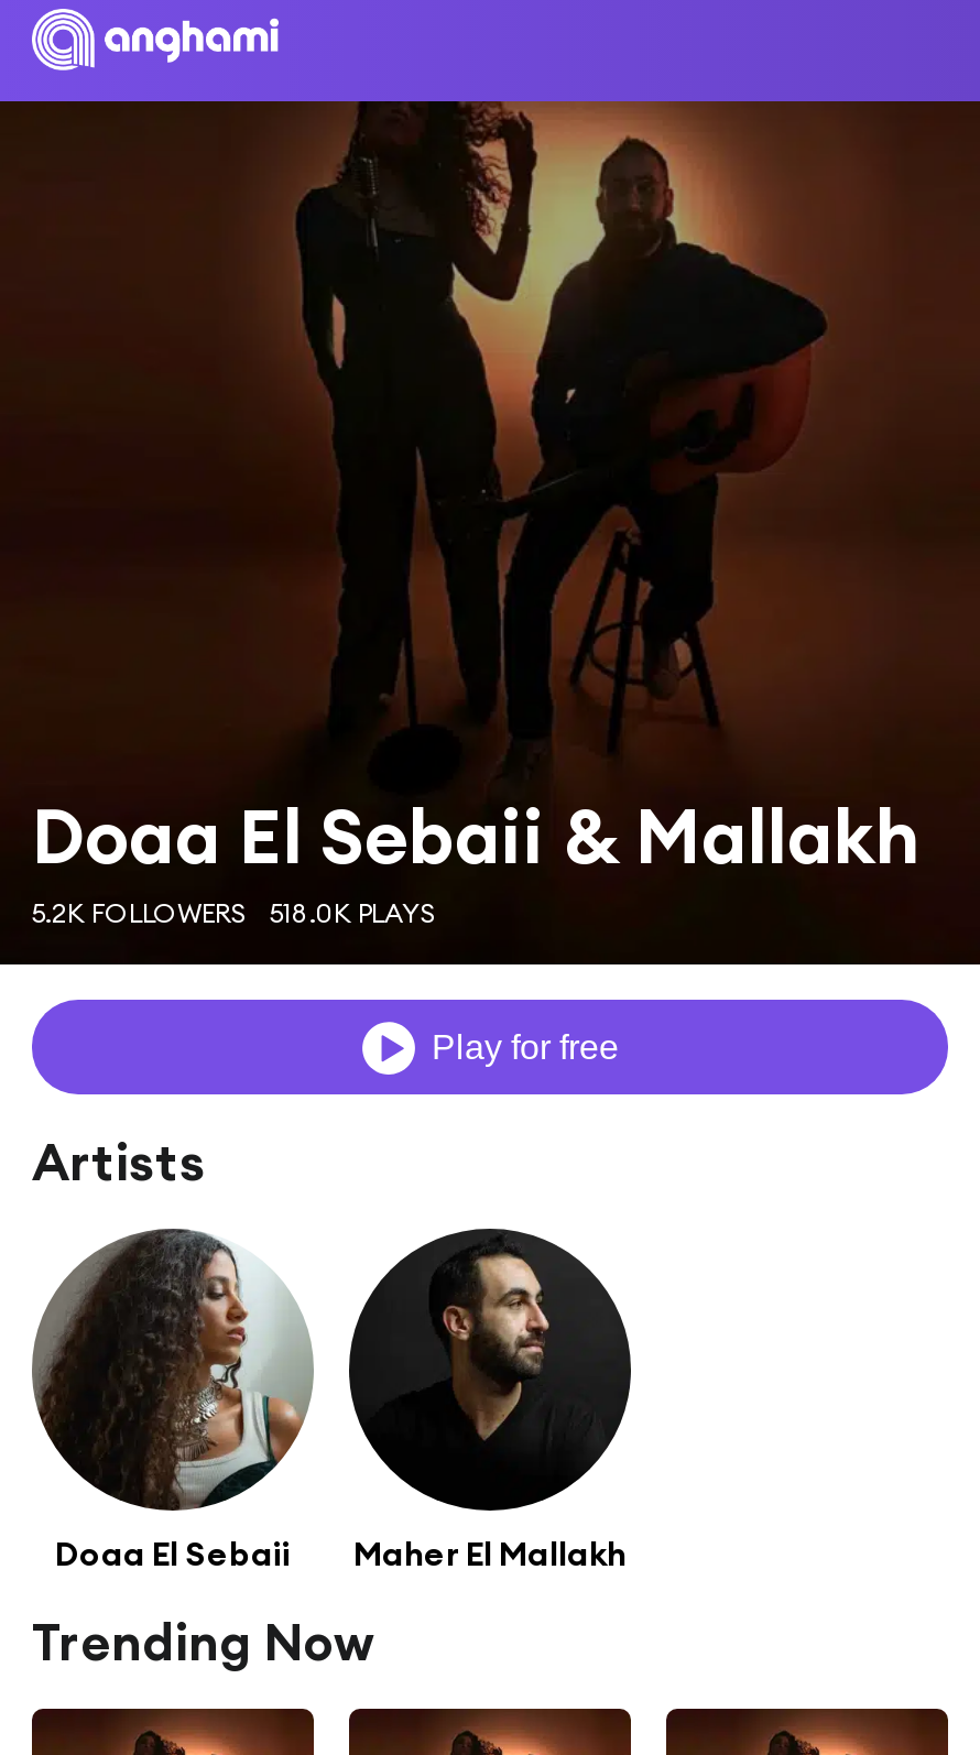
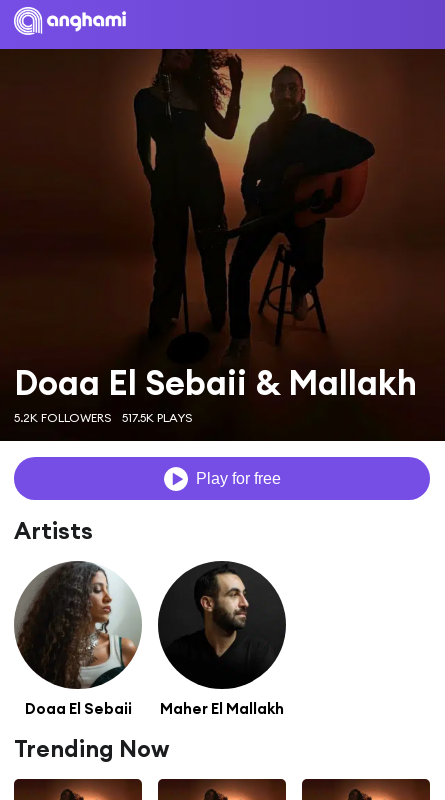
- 5.2K FOLLOWERS 518.0K PLAYS
+ 5.2K FOLLOWERS 517.5K PLAYS
